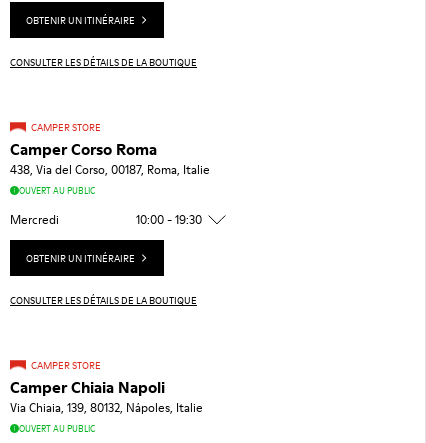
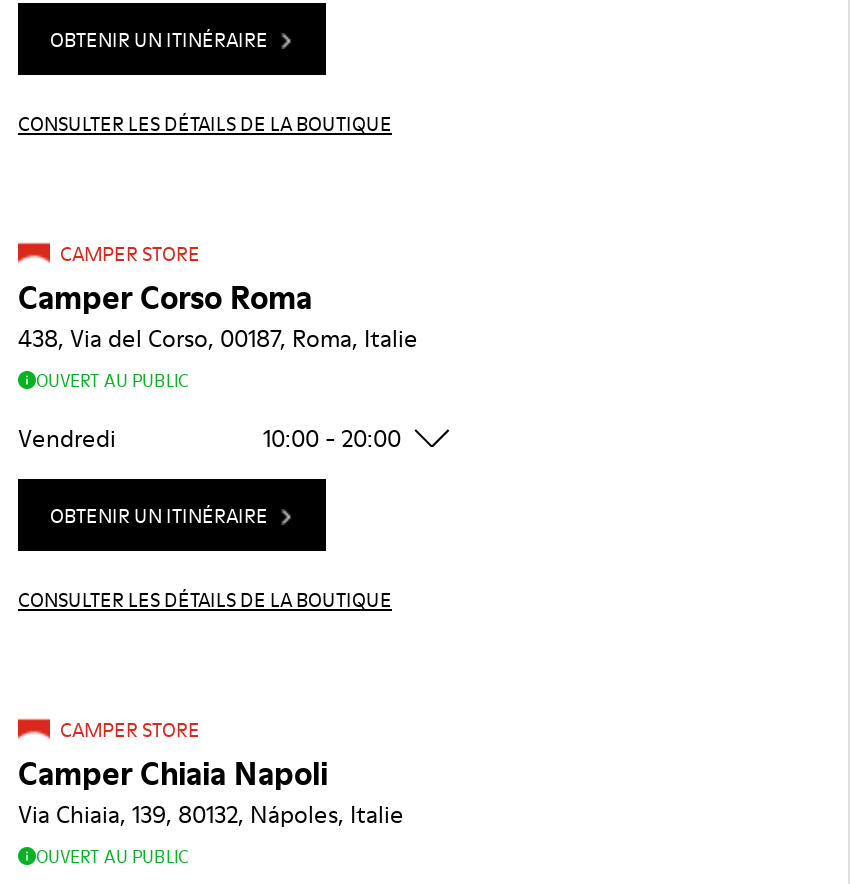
- Mercredi
- 10:00 - 19:30
+ Vendredi
+ 10:00 - 20:00
